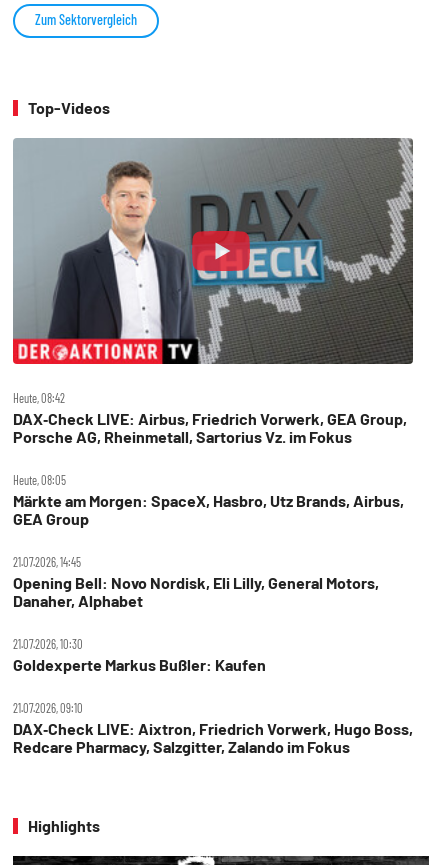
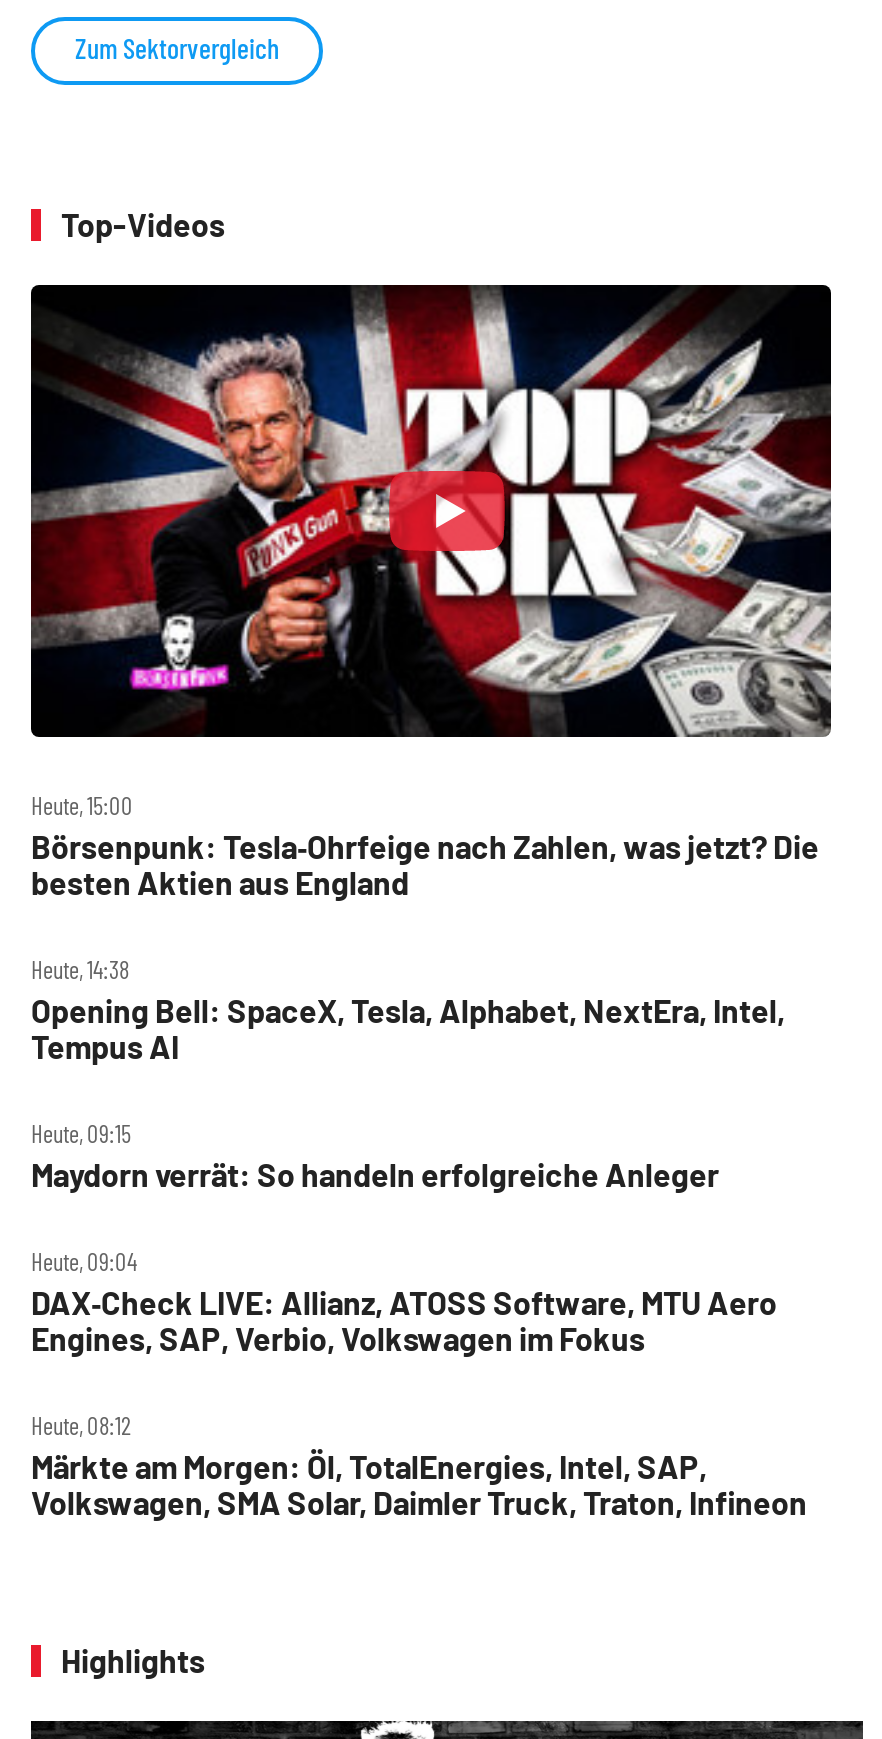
- [image]
- Heute, 08:42
- DAX‑Check LIVE: Airbus, Friedrich Vorwerk, GEA Group,
- Porsche AG, Rheinmetall, Sartorius Vz. im Fokus
+ [image]
+ Heute, 15:00
+ Börsenpunk: Tesla‑Ohrfeige nach Zahlen, was jetzt? Die
+ besten Aktien aus England

- Heute, 08:05
- Märkte am Morgen: SpaceX, Hasbro, Utz Brands, Airbus,
- GEA Group
+ Heute, 14:38
+ Opening Bell: SpaceX, Tesla, Alphabet, NextEra, Intel,
+ Tempus AI

- 21.07.2026, 14:45
- Opening Bell: Novo Nordisk, Eli Lilly, General Motors,
- Danaher, Alphabet
+ Heute, 09:15
+ Maydorn verrät: So handeln erfolgreiche Anleger

- 21.07.2026, 10:30
- Goldexperte Markus Bußler: Kaufen
+ Heute, 09:04
+ DAX‑Check LIVE: Allianz, ATOSS Software, MTU Aero
+ Engines, SAP, Verbio, Volkswagen im Fokus

- 21.07.2026, 09:10
- DAX‑Check LIVE: Aixtron, Friedrich Vorwerk, Hugo Boss,
- Redcare Pharmacy, Salzgitter, Zalando im Fokus
+ Heute, 08:12
+ Märkte am Morgen: Öl, TotalEnergies, Intel, SAP,
+ Volkswagen, SMA Solar, Daimler Truck, Traton, Infineon
